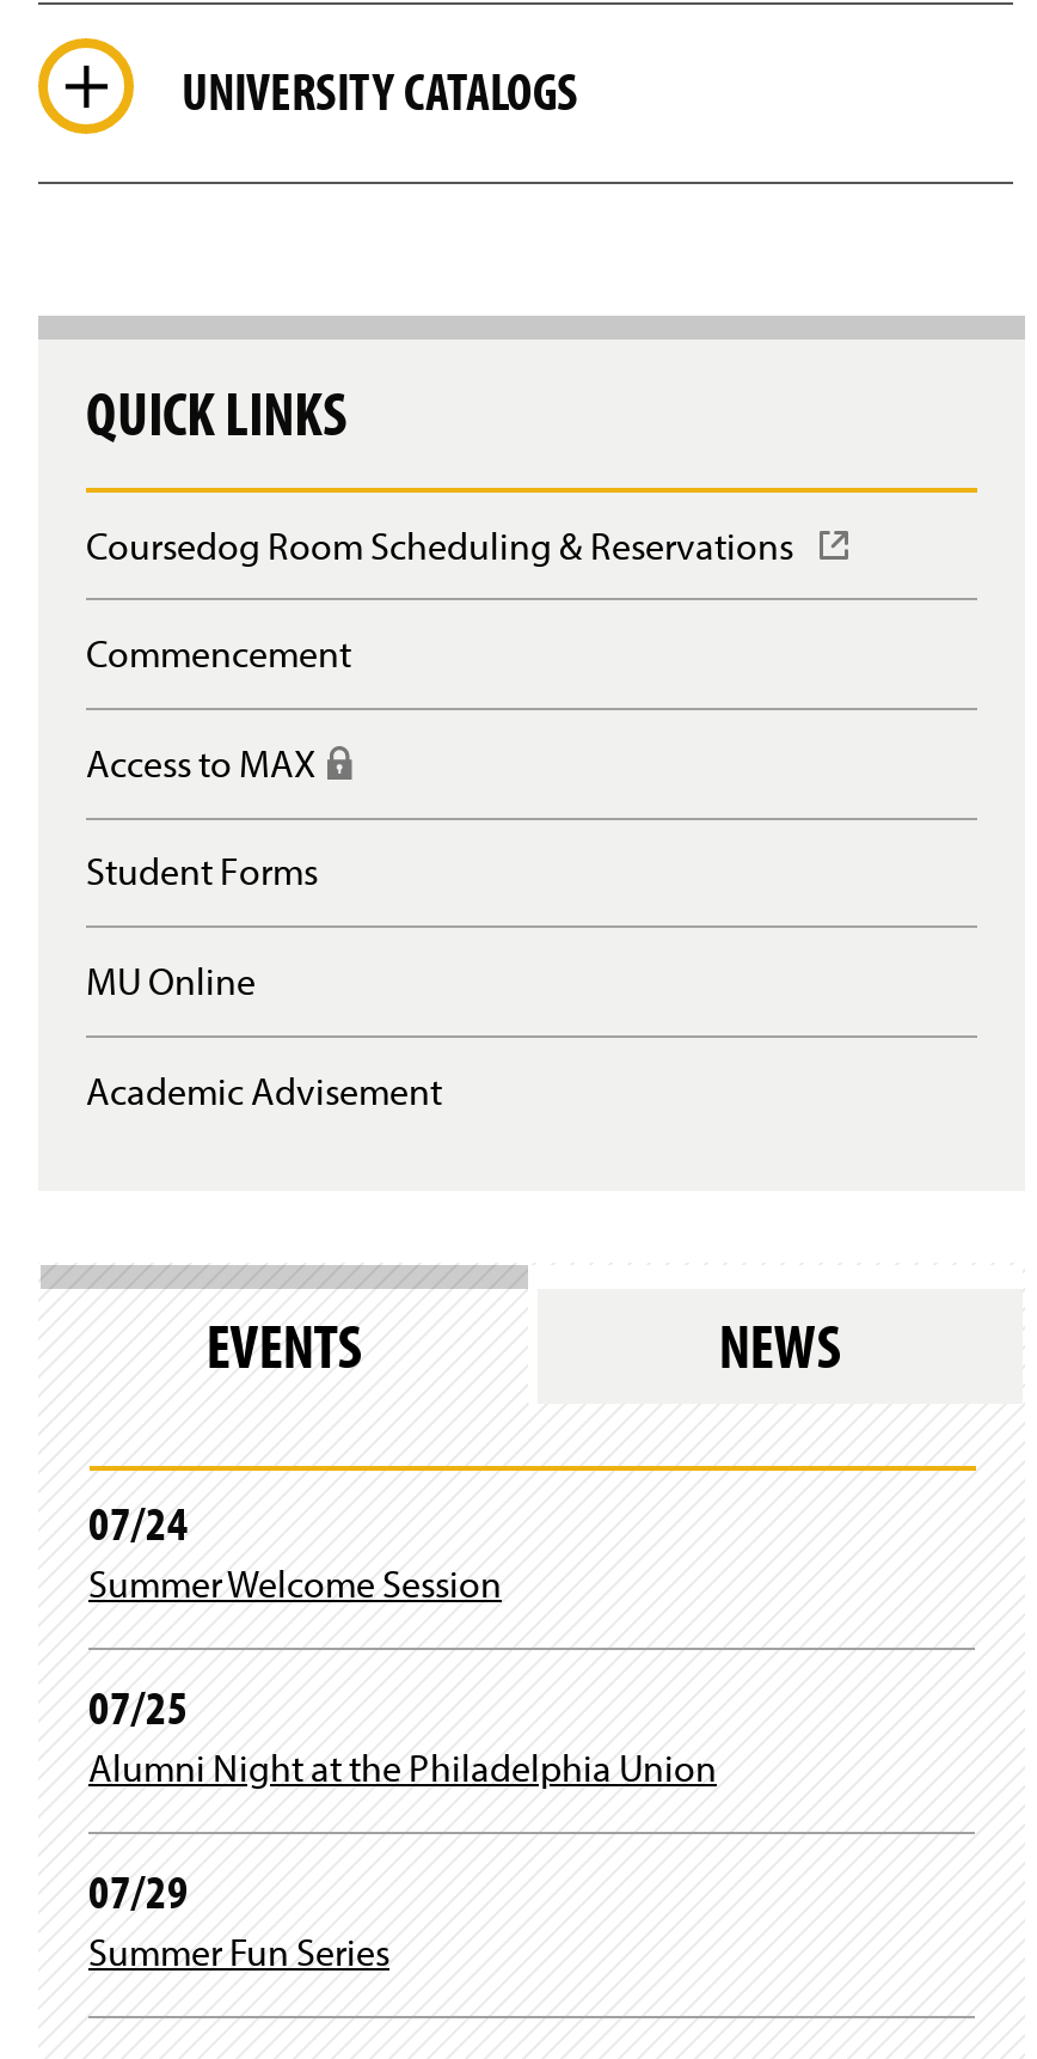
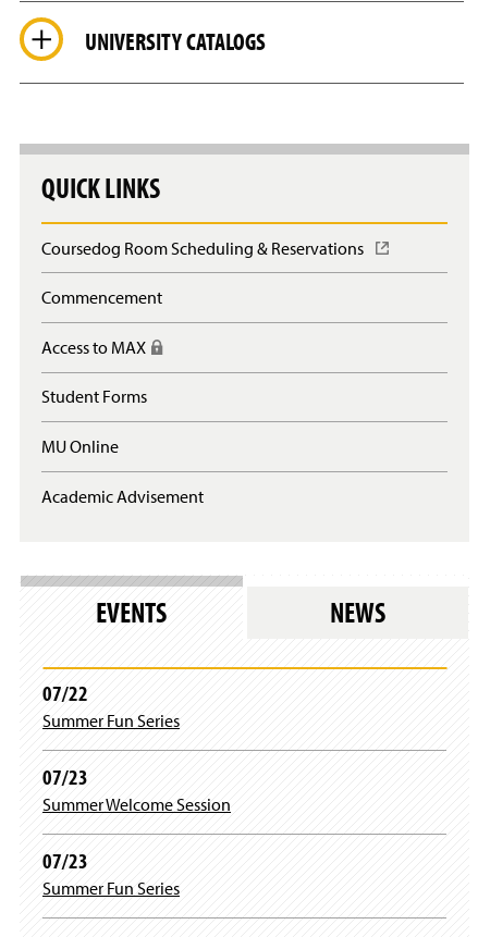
- 07/24
+ 07/22
+ Summer Fun Series
+ 07/23

moved down: Summer Welcome Session

- 07/25
- Alumni Night at the Philadelphia Union
- 07/29
+ 07/23
